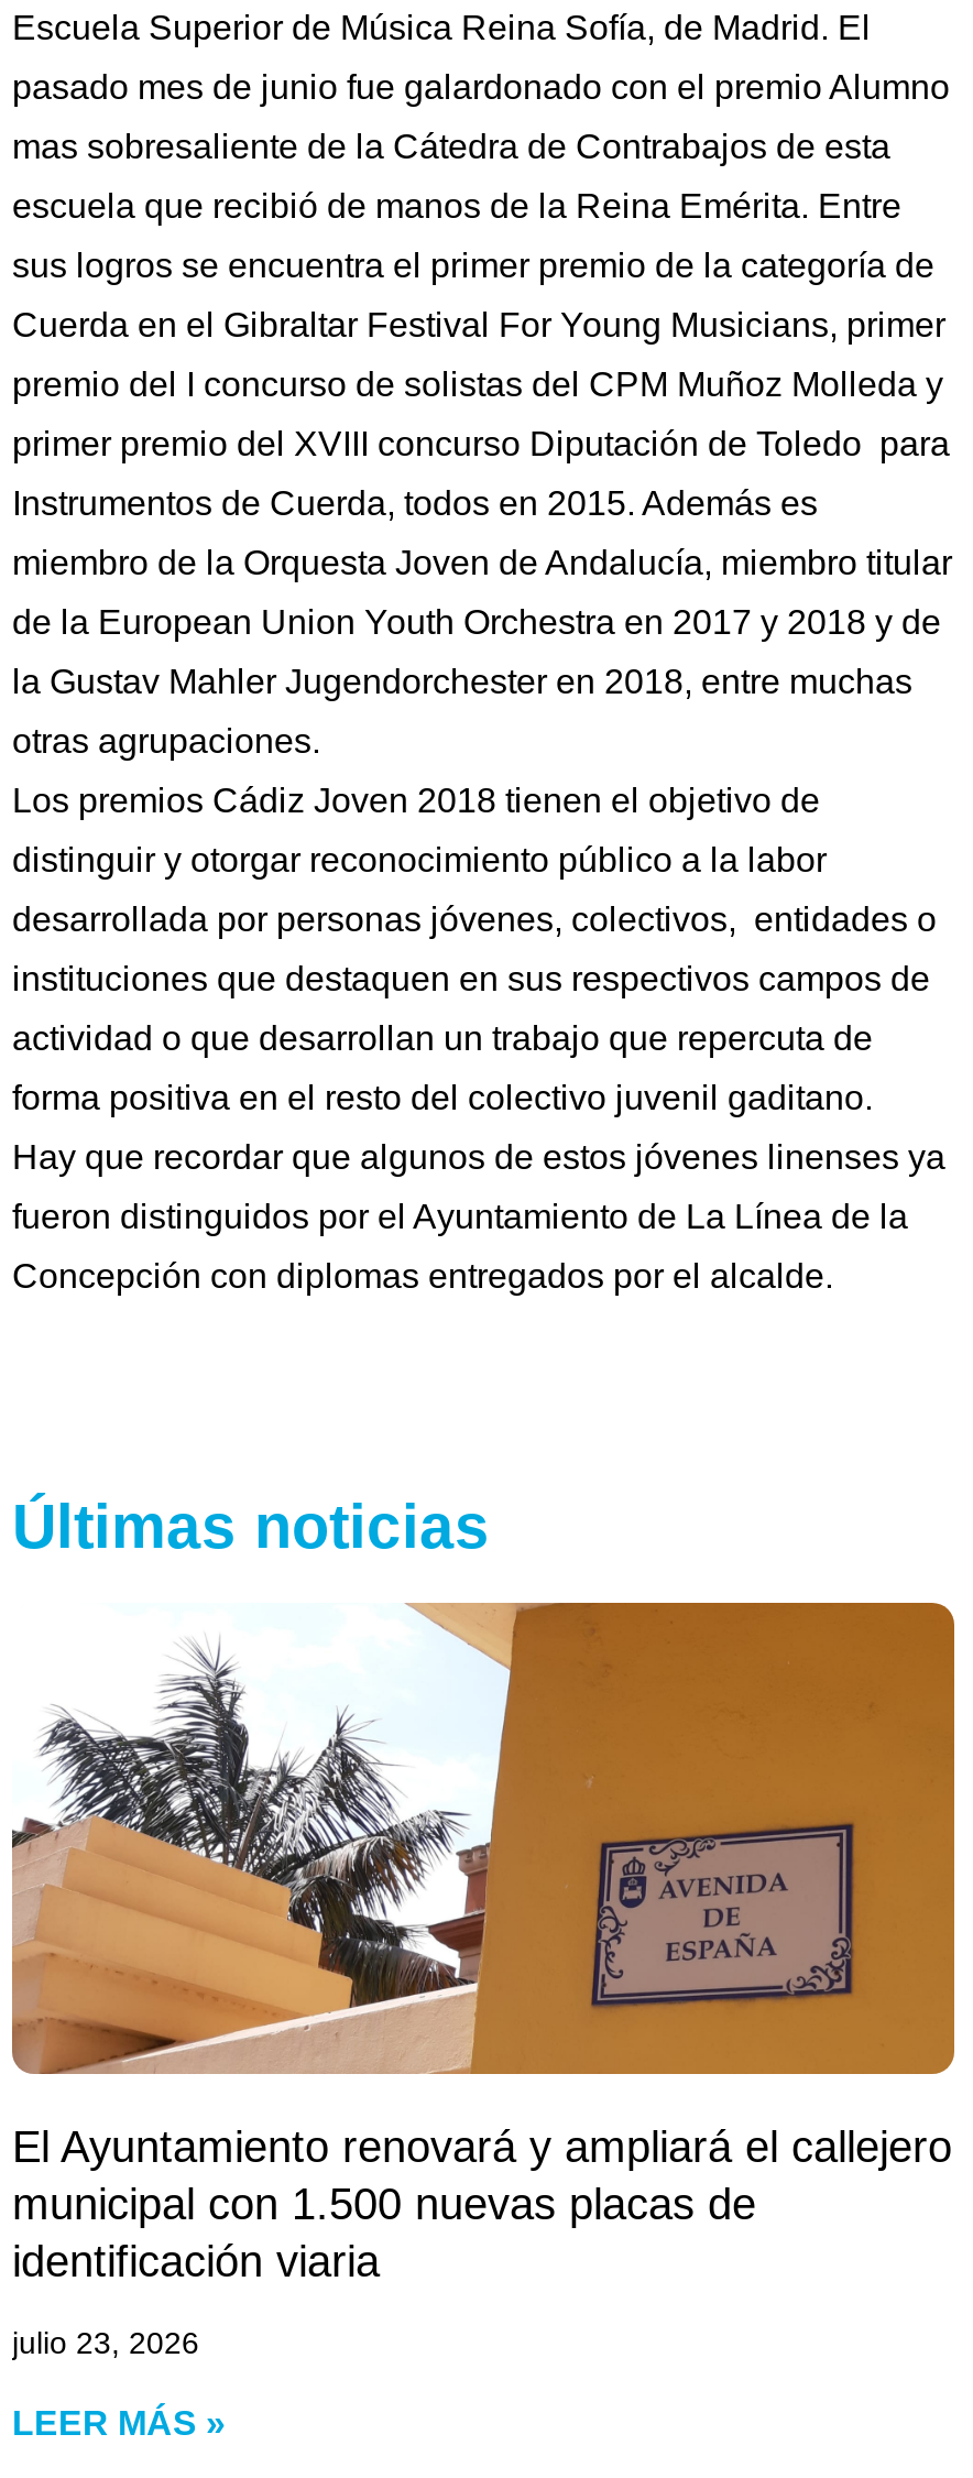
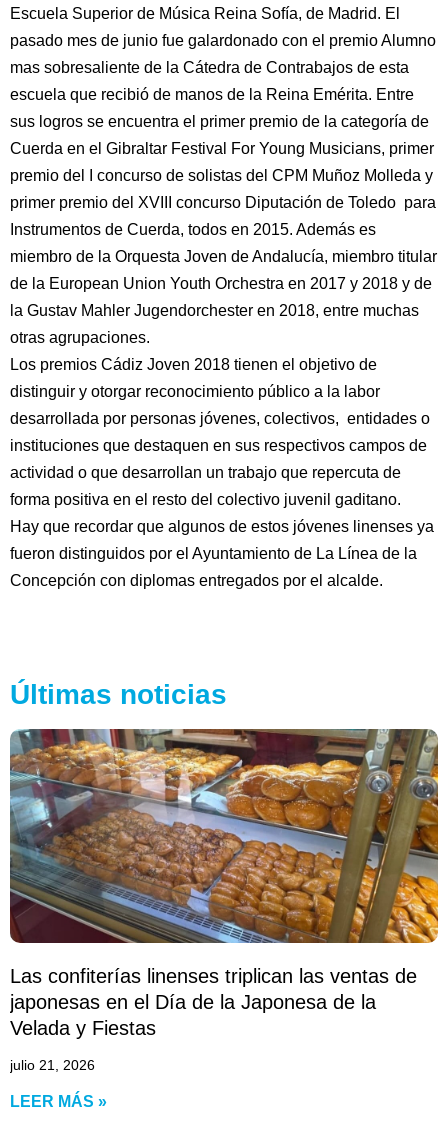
- [image]
- El Ayuntamiento renovará y ampliará el callejero
- municipal con 1.500 nuevas placas de
- identificación viaria
+ [image]
+ Las confiterías linenses triplican las ventas de
+ japonesas en el Día de la Japonesa de la
+ Velada y Fiestas

- julio 23, 2026
+ julio 21, 2026
